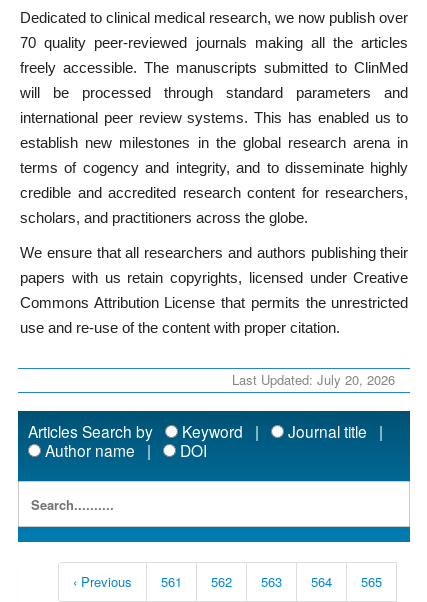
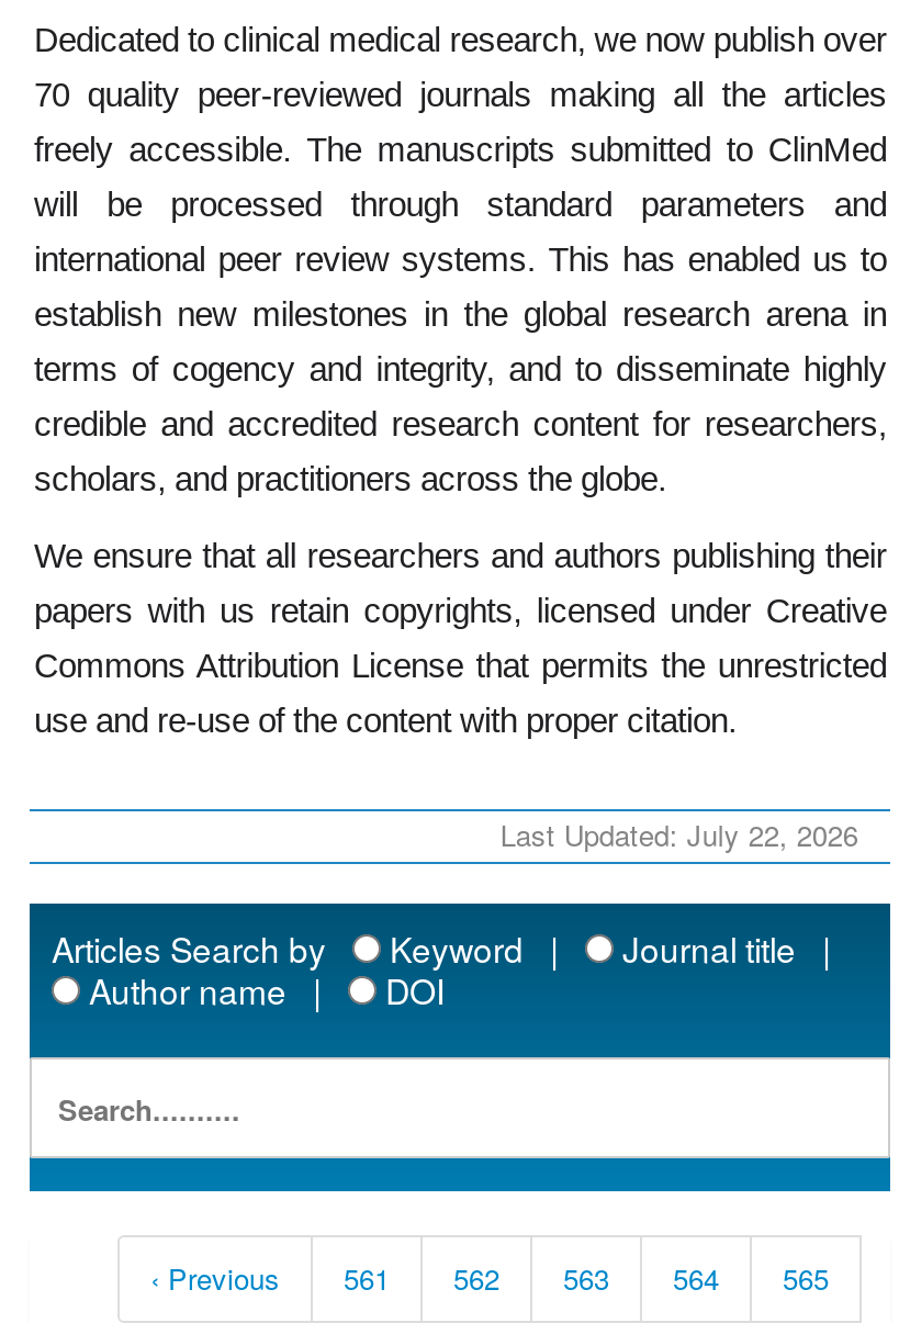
- Last Updated: July 20, 2026
+ Last Updated: July 22, 2026
